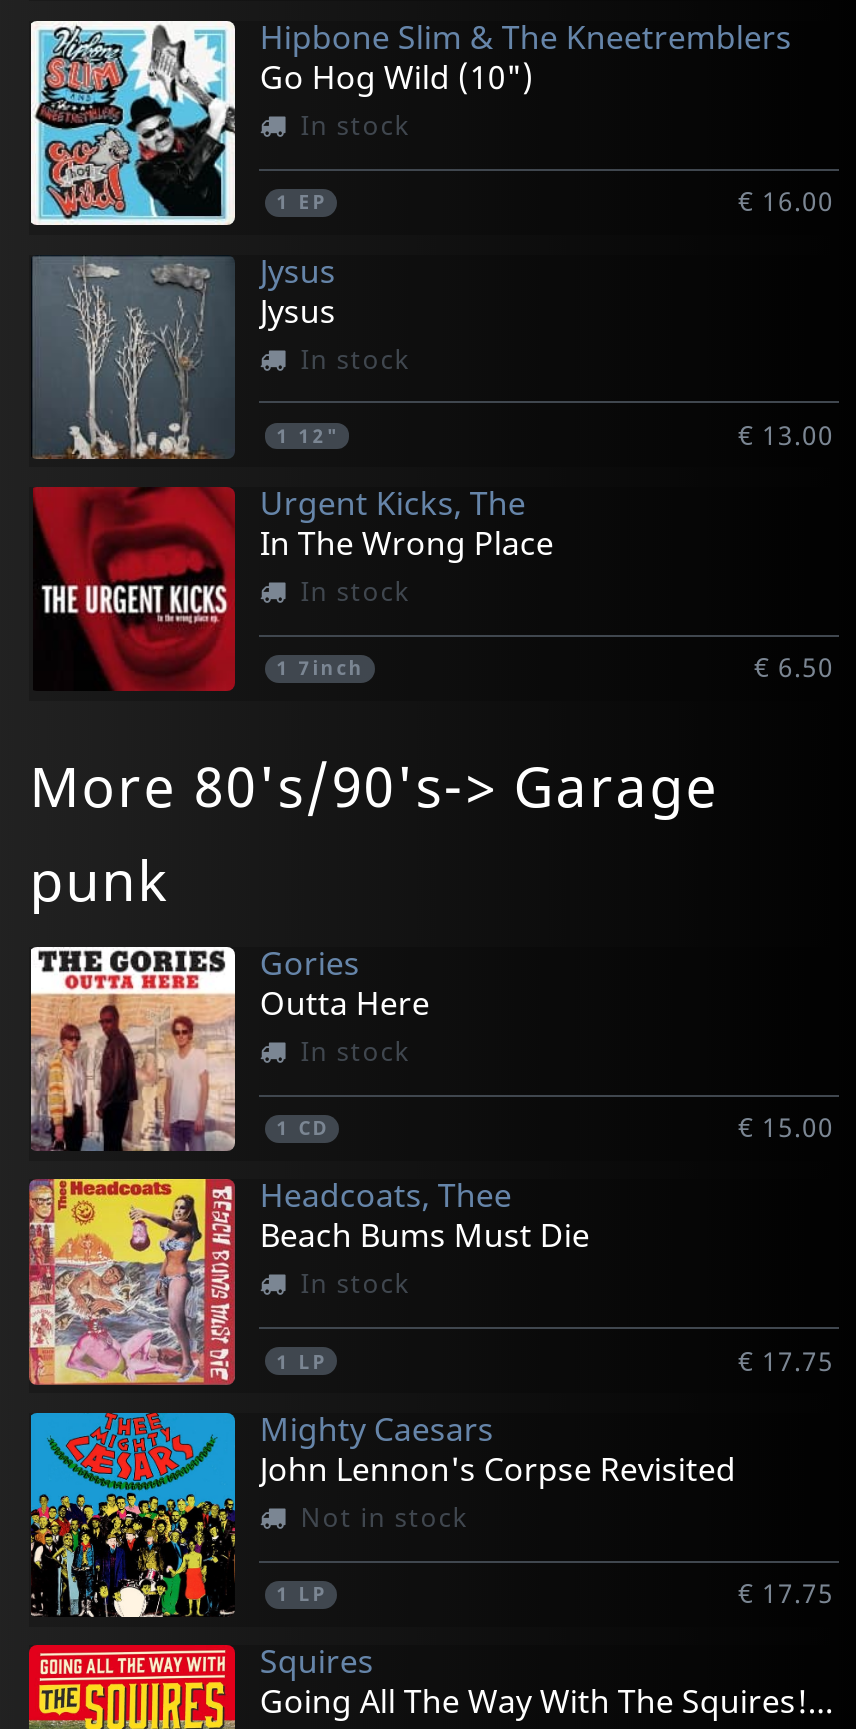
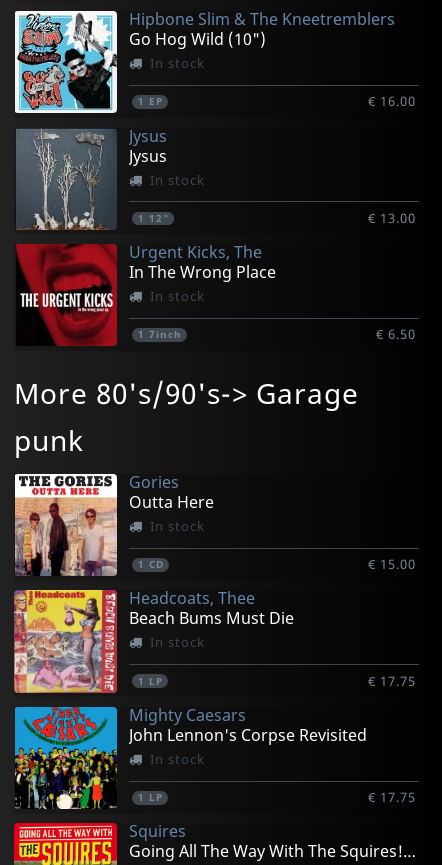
- Not in stock
+ In stock
